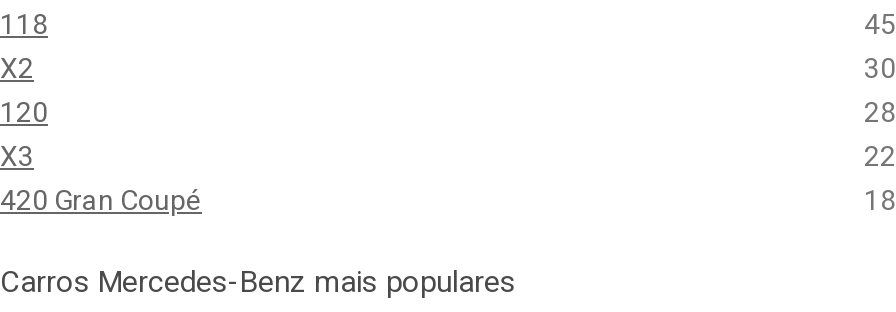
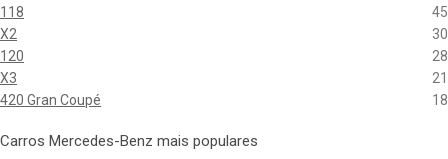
- 22
+ 21
